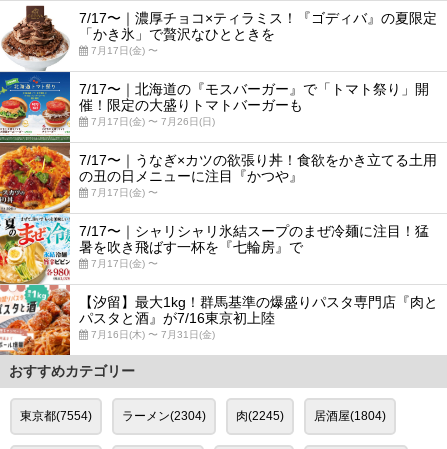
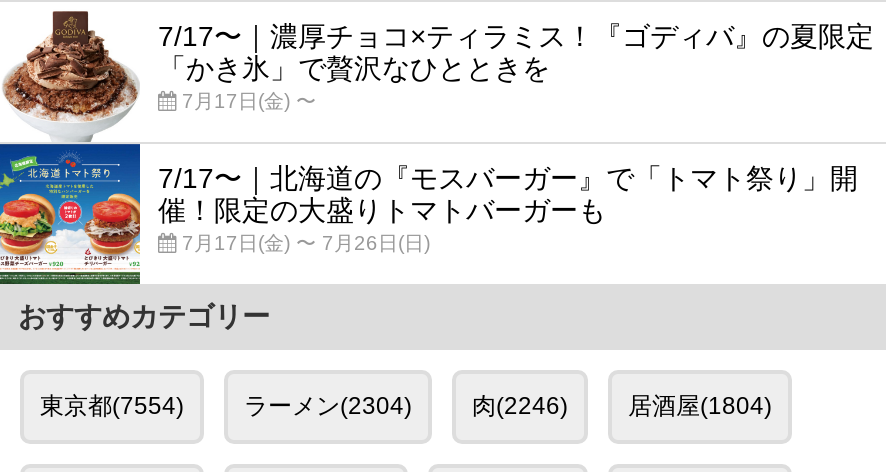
- [image]
- 7/17〜｜うなぎ×カツの欲張り丼！食欲をかき立てる土用
- の丑の日メニューに注目『かつや』
- 7月17日(金) 〜
- 7/17〜｜シャリシャリ氷結スープのまぜ冷麺に注目！猛
- 暑を吹き飛ばす一杯を『七輪房』で
- 7月17日(金) 〜
- 【汐留】最大1kg！群馬基準の爆盛りパスタ専門店『肉と
- パスタと酒』が7/16東京初上陸
- 7月16日(木) 〜 7月31日(金)

- 肉(2245)
+ 肉(2246)
